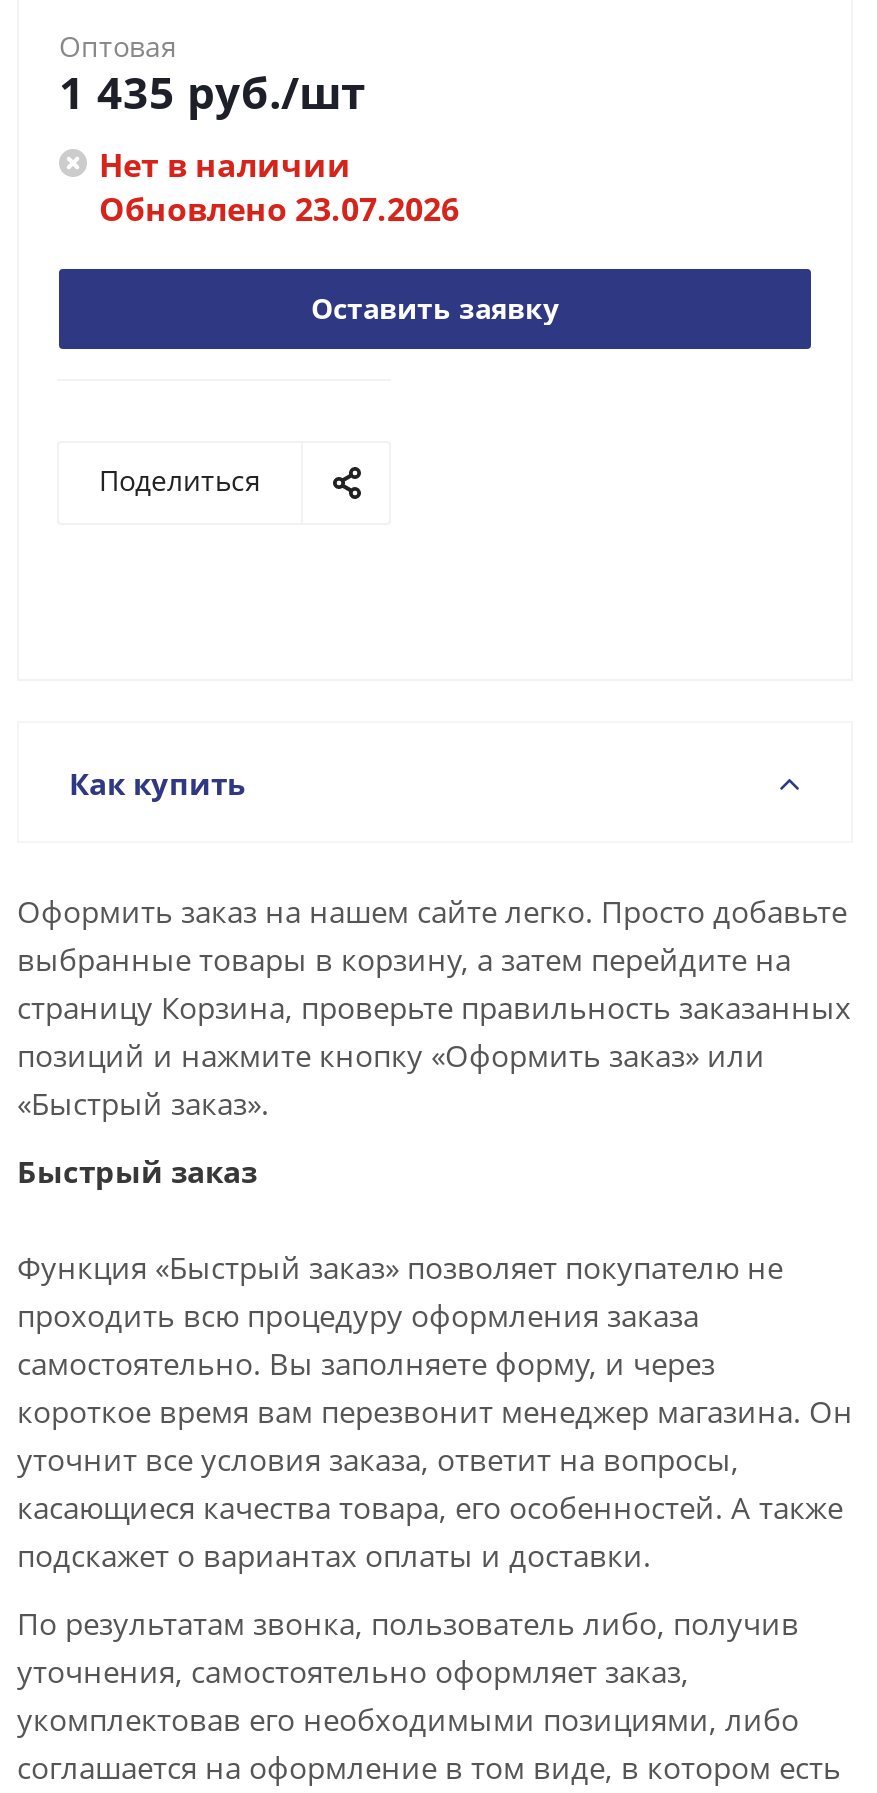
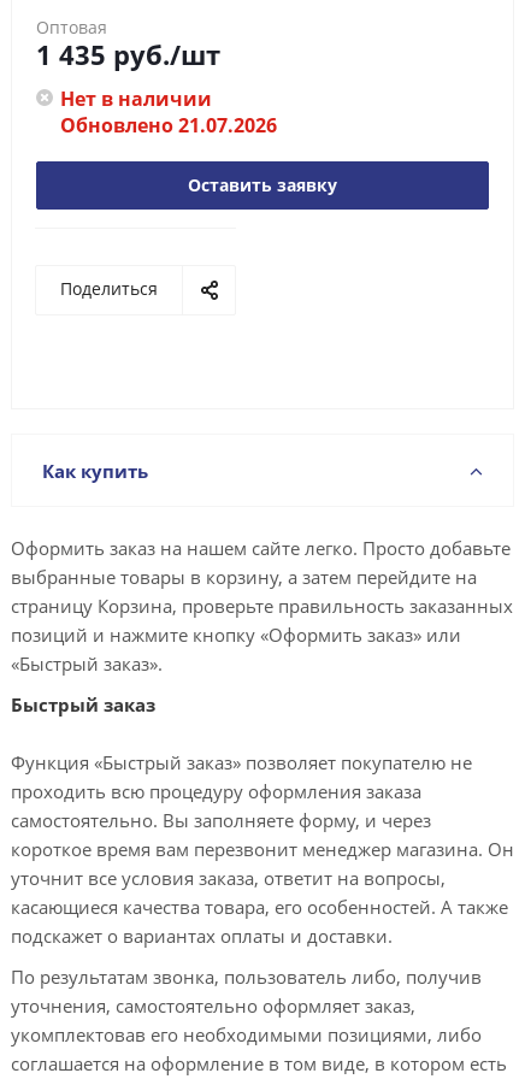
- Обновлено 23.07.2026
+ Обновлено 21.07.2026
